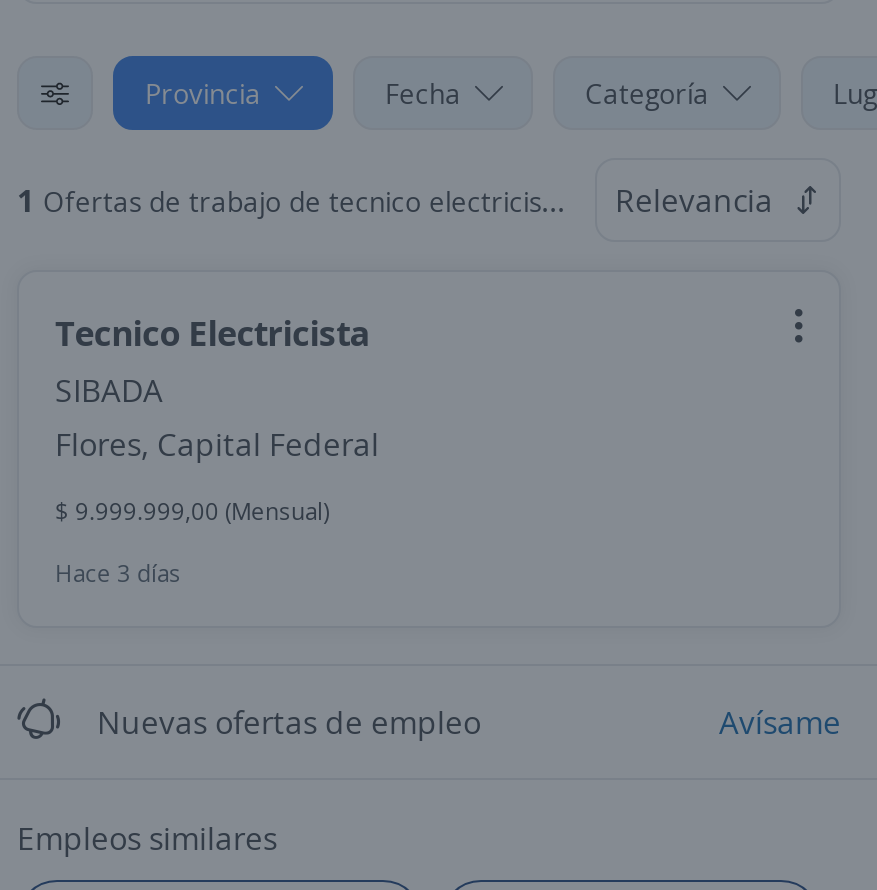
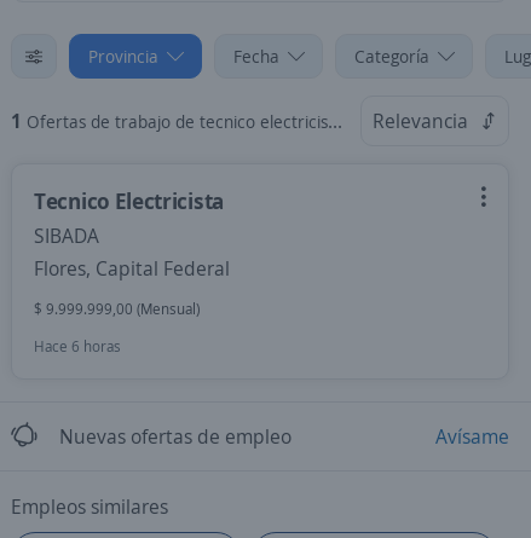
- Hace 3 días
+ Hace 6 horas
